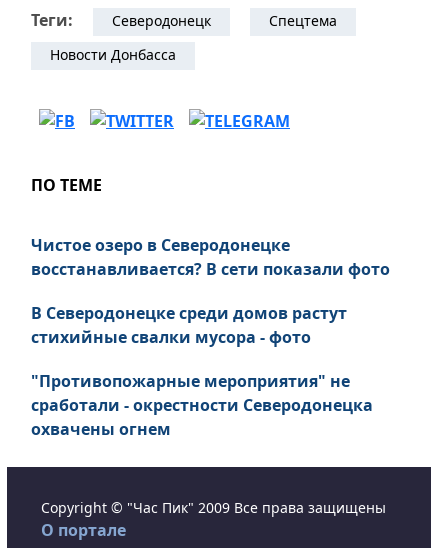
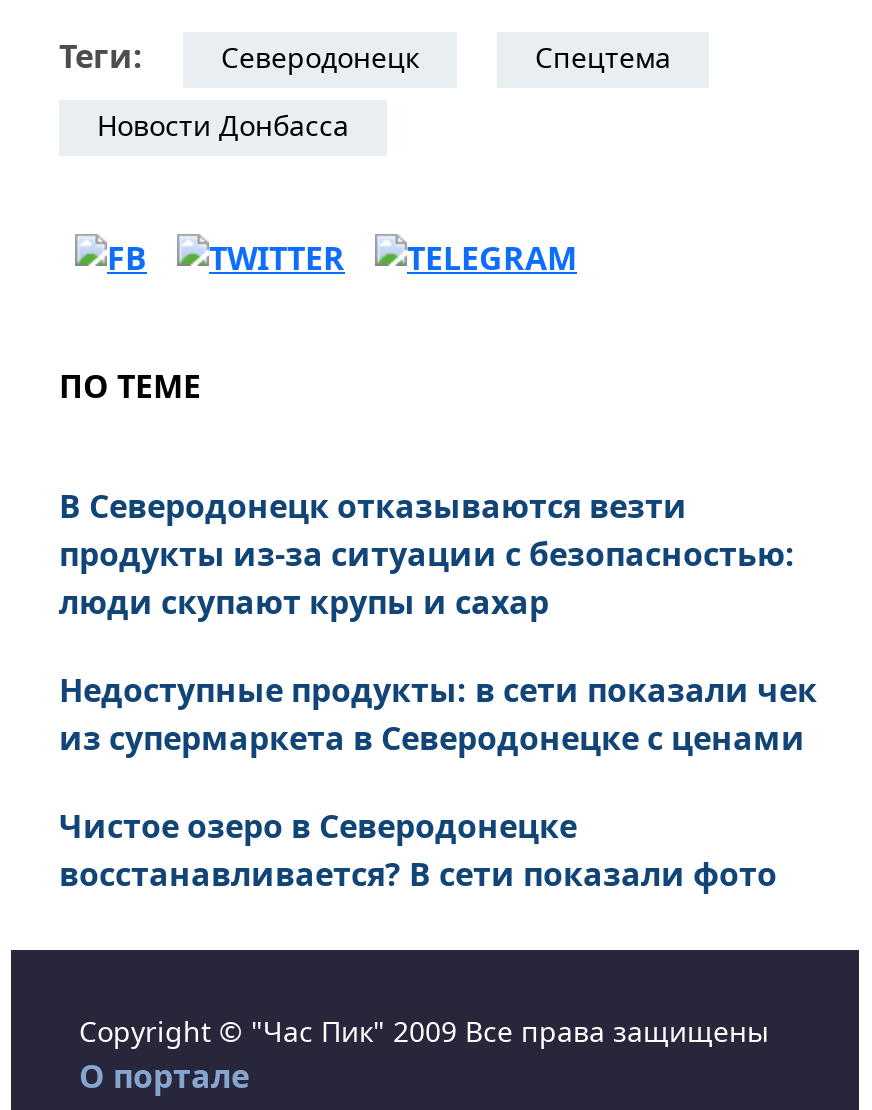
+ В Северодонецк отказываются везти
+ продукты из-за ситуации с безопасностью:
+ люди скупают крупы и сахар
+ Недоступные продукты: в сети показали чек
+ из супермаркета в Северодонецке с ценами

moved down: Чистое озеро в Северодонецке | восстанавливается? В сети показали фото

- В Северодонецке среди домов растут
- стихийные свалки мусора - фото
- "Противопожарные мероприятия" не
- сработали - окрестности Северодонецка
- охвачены огнем
